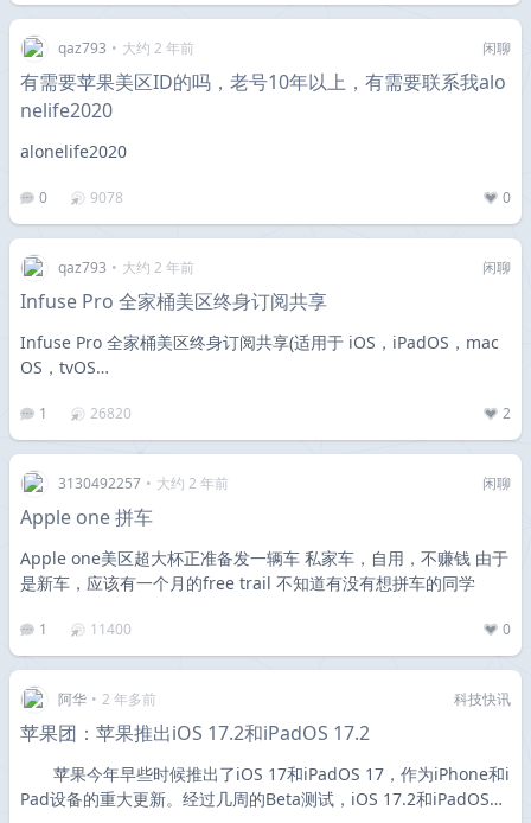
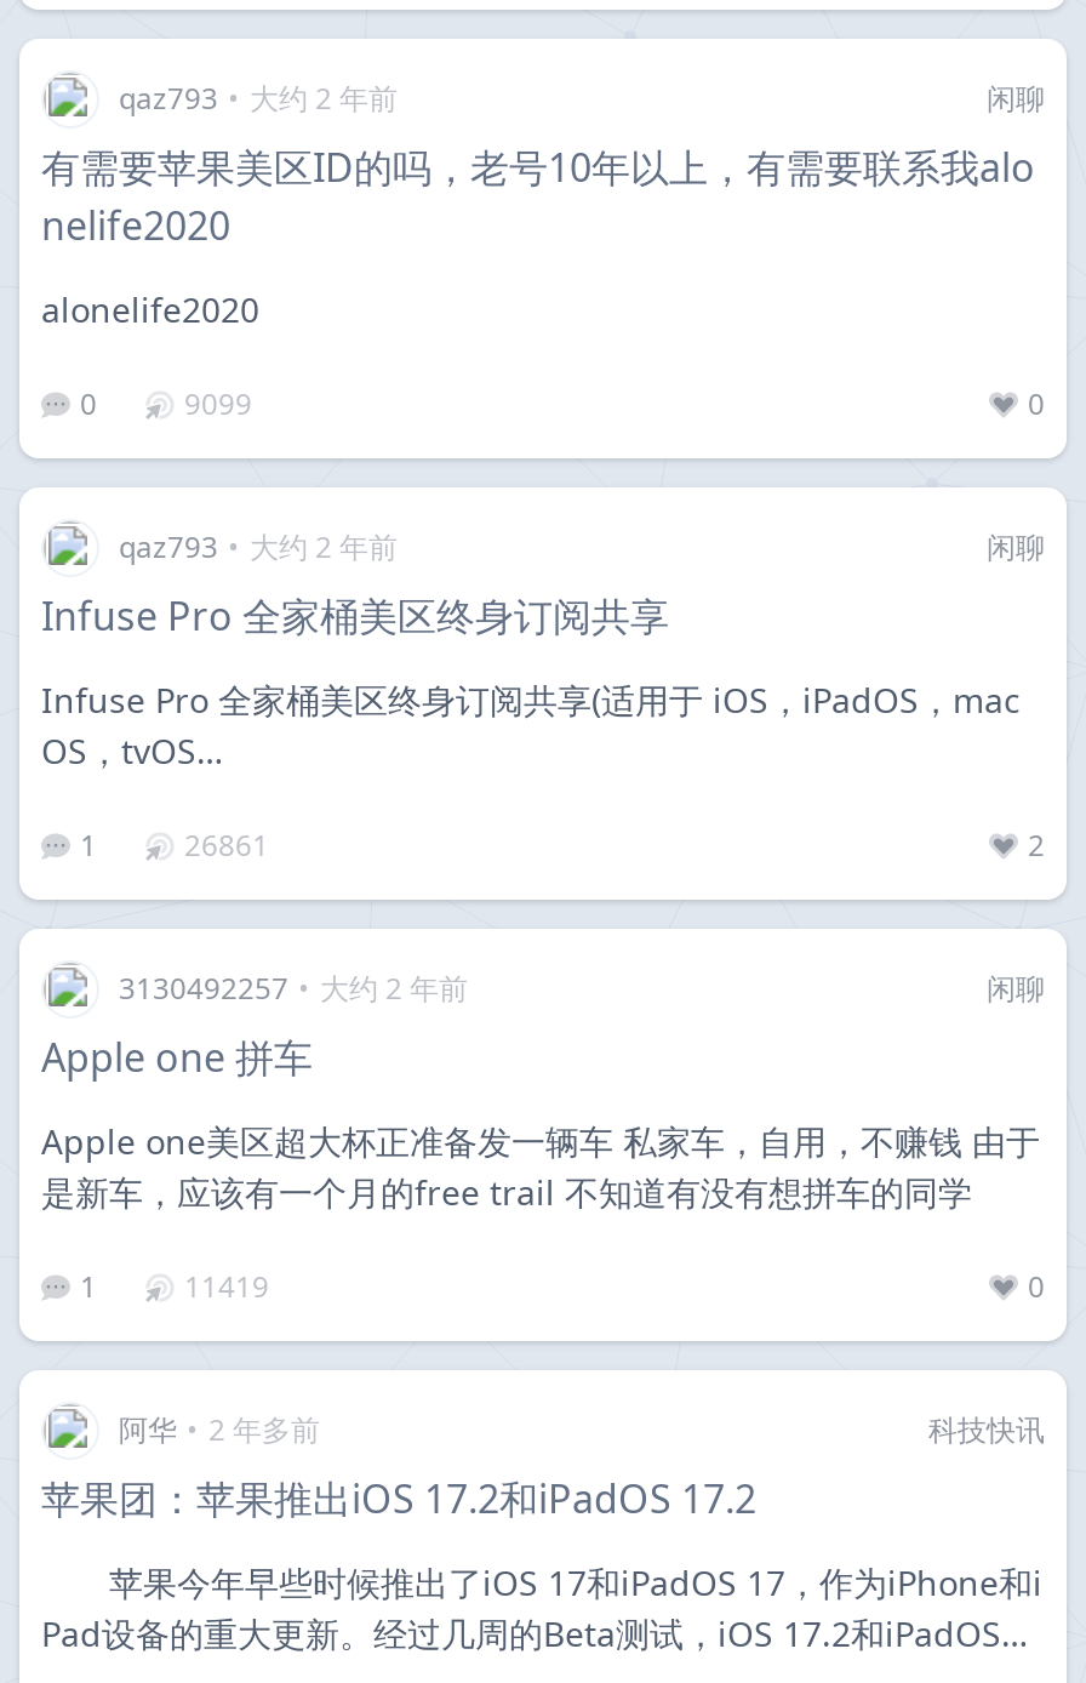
- 9078
+ 9099

- 26820
+ 26861

- 11400
+ 11419
